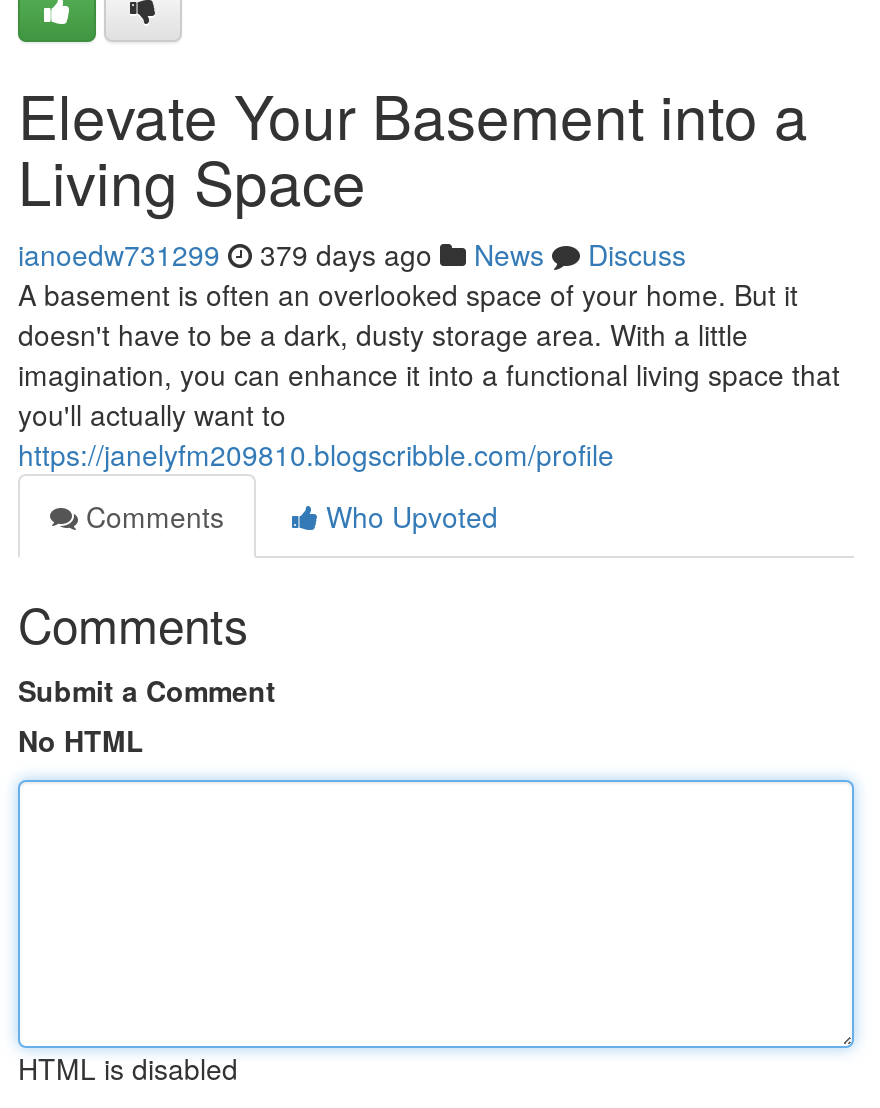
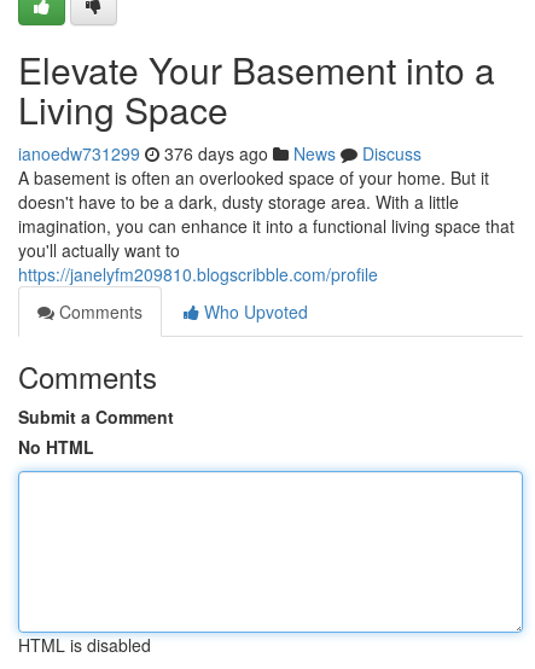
- ianoedw731299 379 days ago News Discuss
+ ianoedw731299 376 days ago News Discuss
